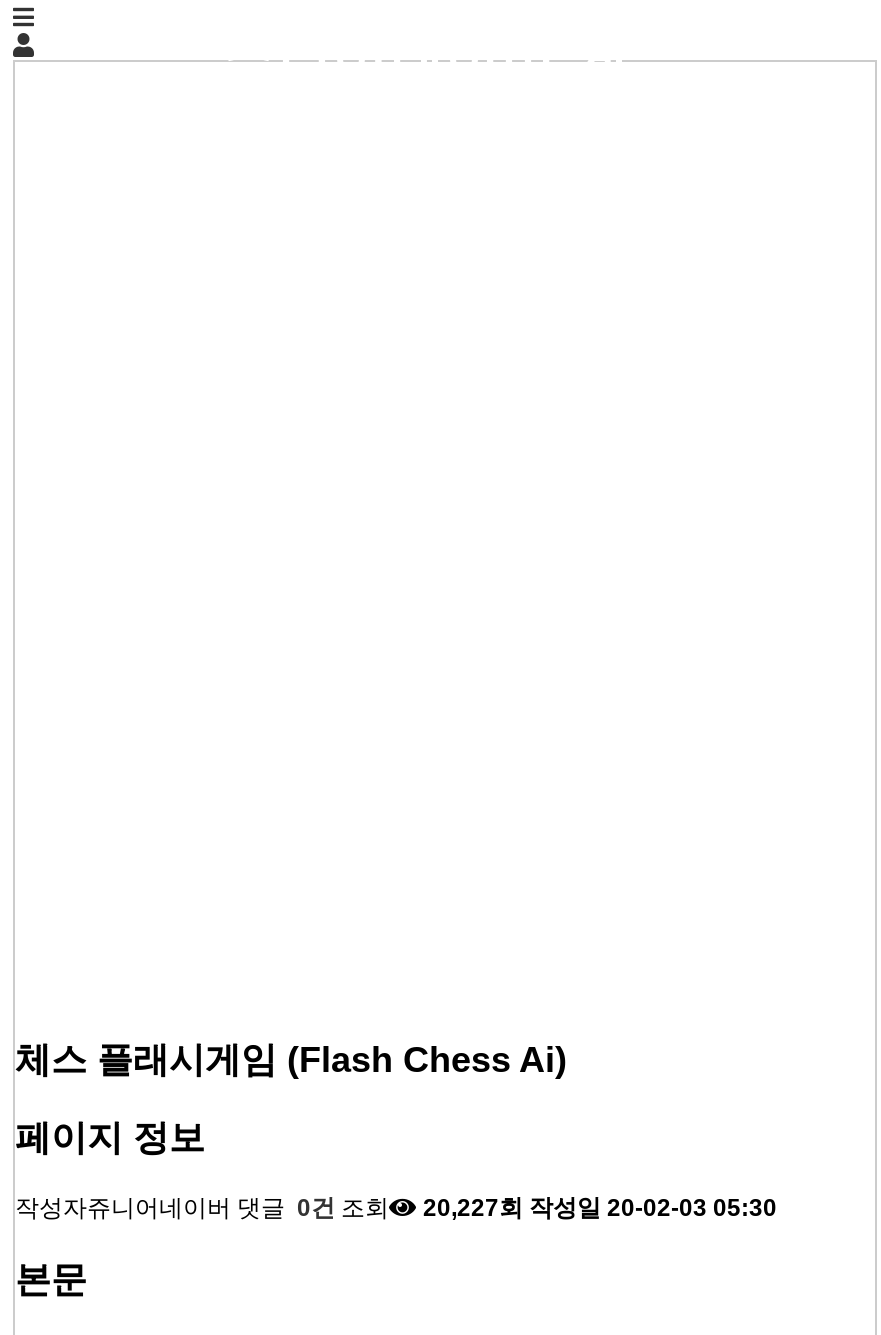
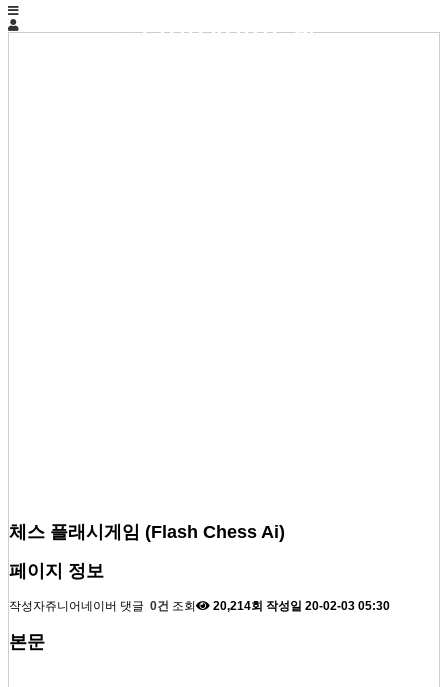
- 작성자쥬니어네이버 댓글 0건 조회 20,227회 작성일 20-02-03 05:30
+ 작성자쥬니어네이버 댓글 0건 조회 20,214회 작성일 20-02-03 05:30
